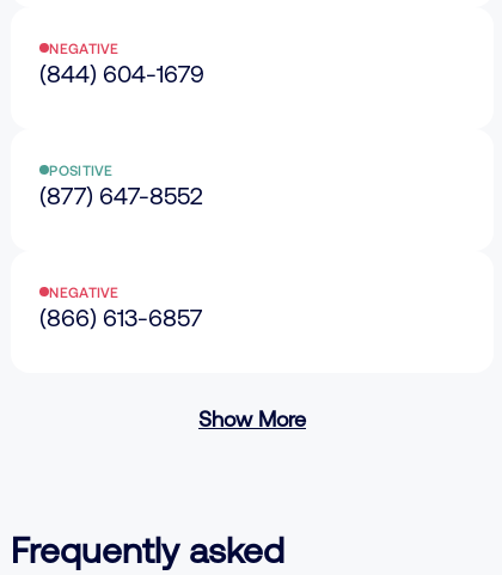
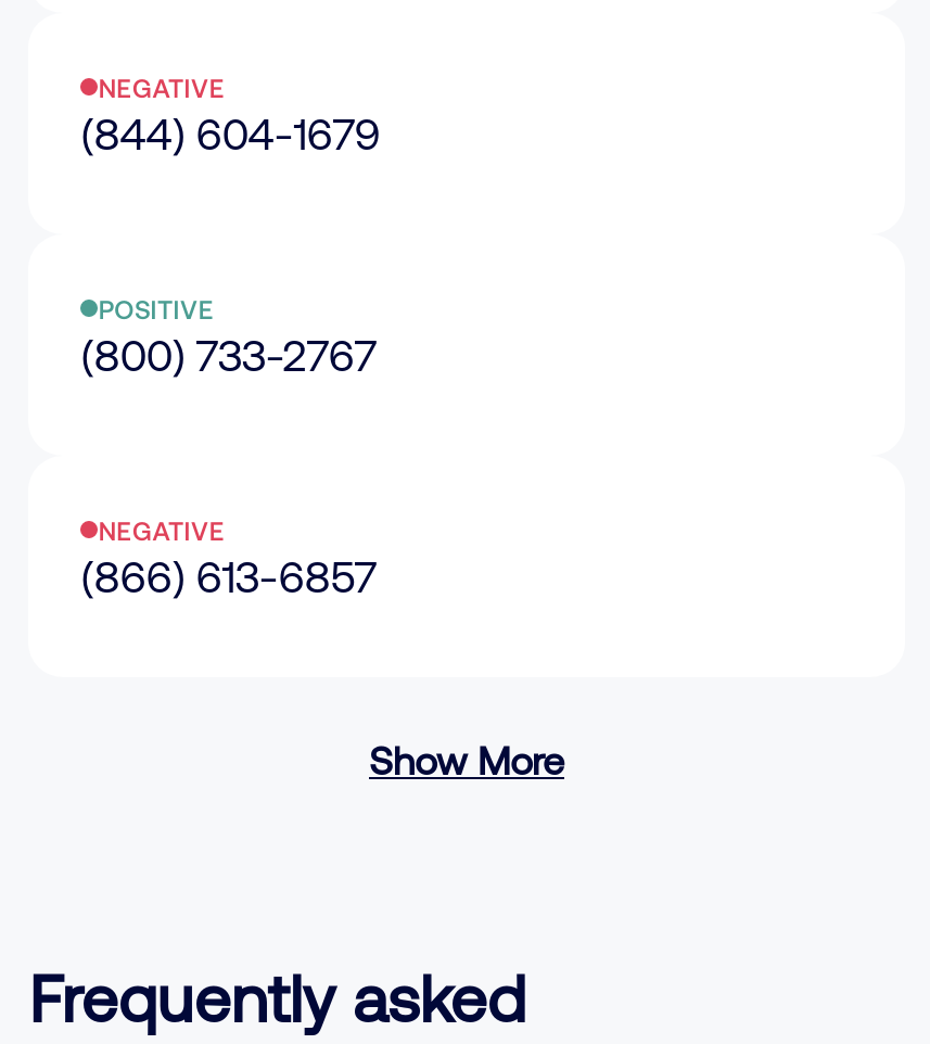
- (877) 647-8552
+ (800) 733-2767
